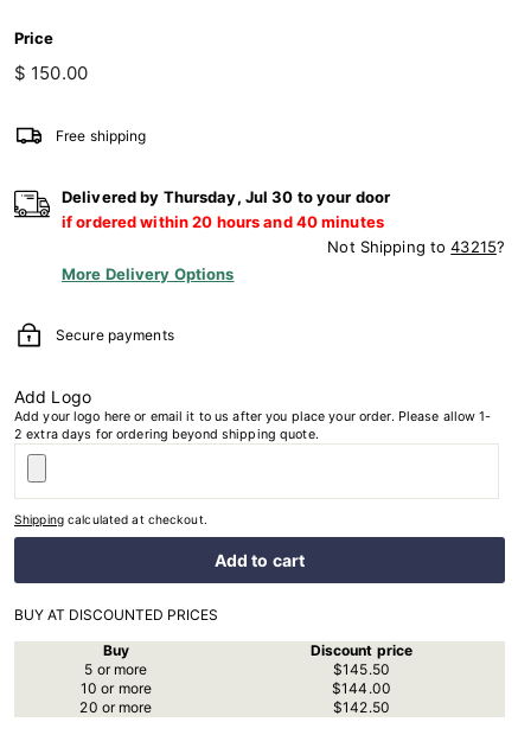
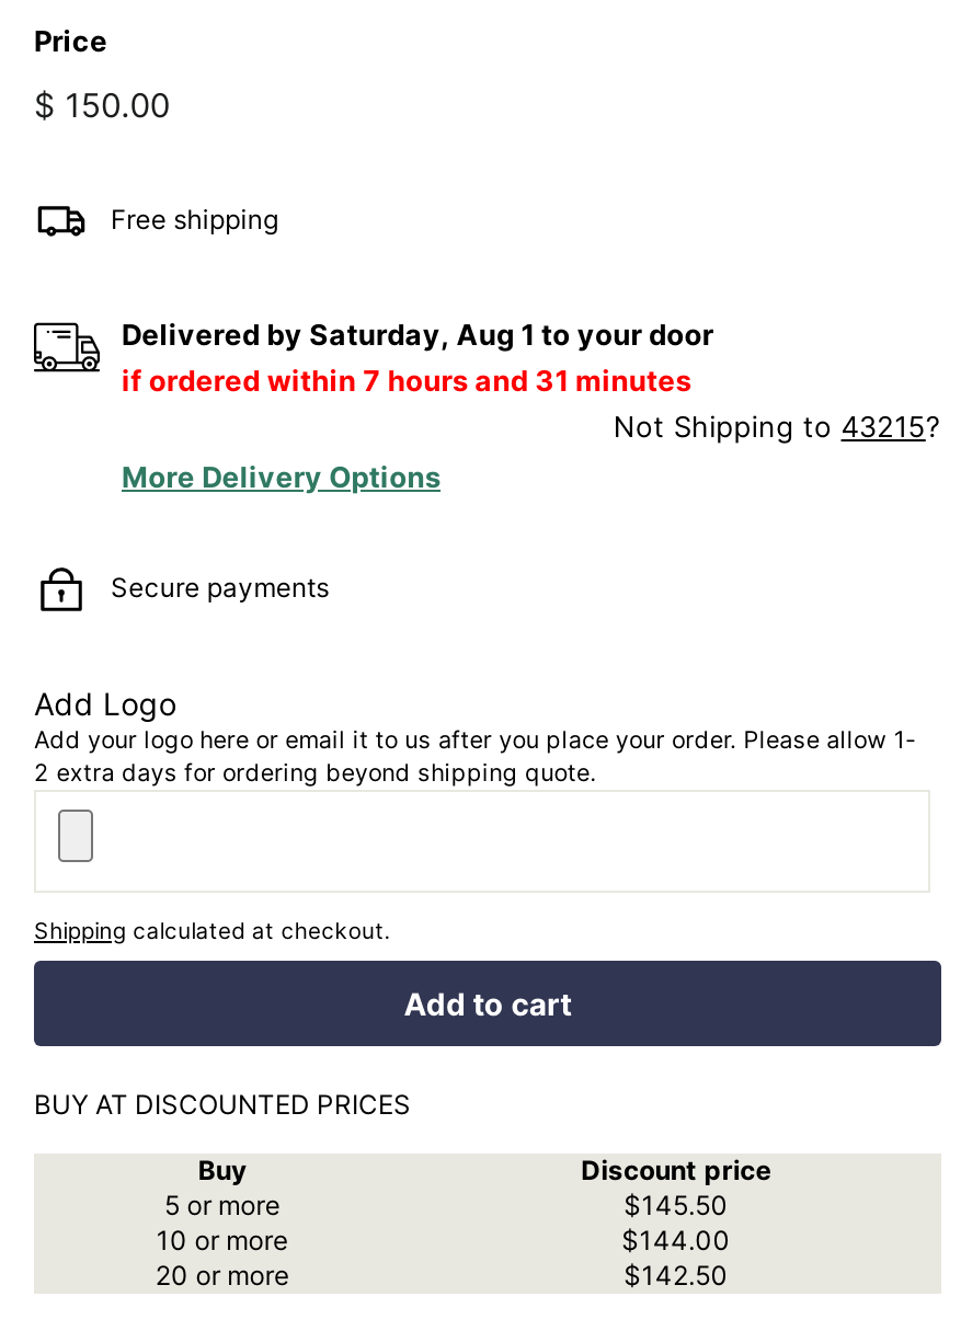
- Delivered by Thursday, Jul 30 to your door
+ Delivered by Saturday, Aug 1 to your door

- if ordered within 20 hours and 40 minutes
+ if ordered within 7 hours and 31 minutes
